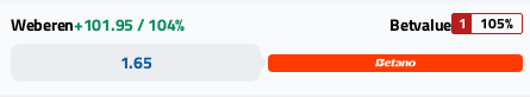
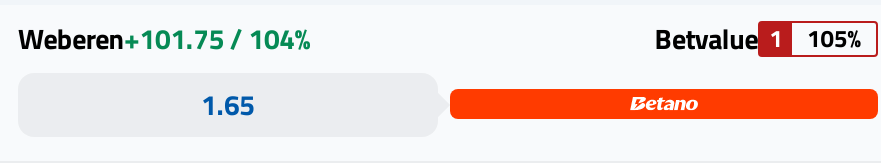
- Weberen+101.95 / 104%
+ Weberen+101.75 / 104%
